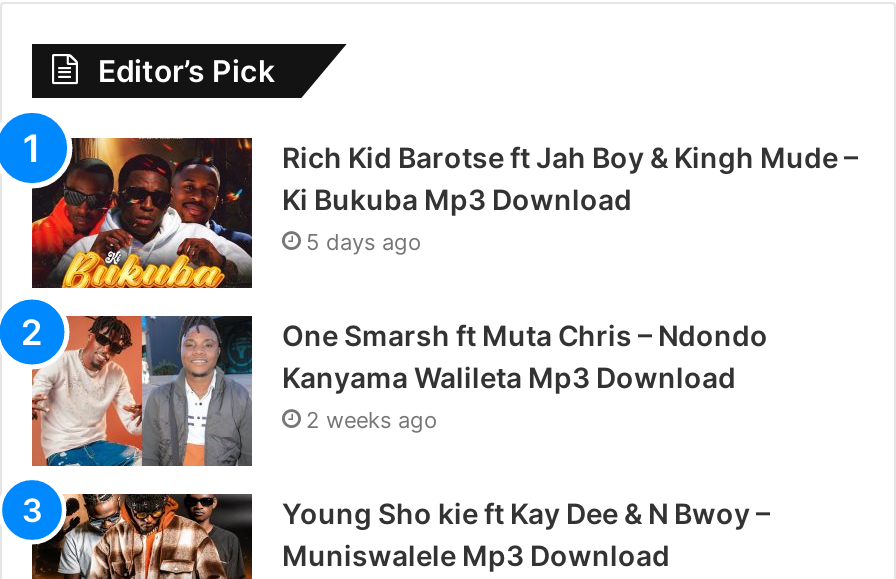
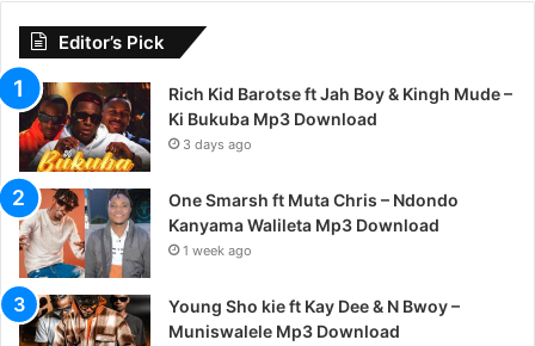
- 5 days ago
+ 3 days ago

- 2 weeks ago
+ 1 week ago
